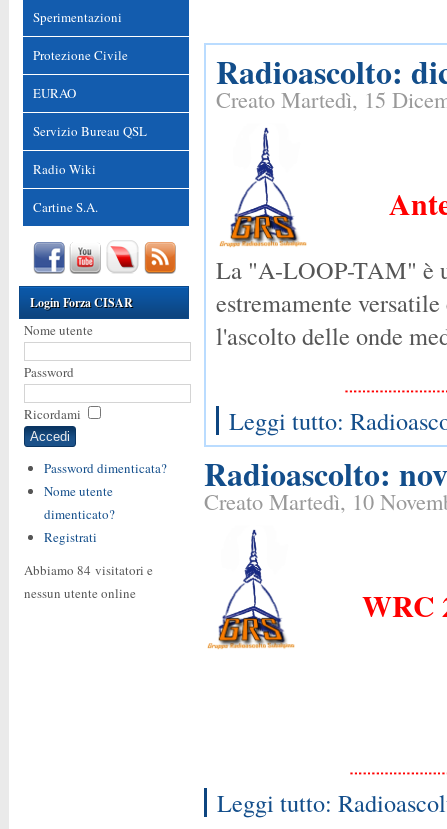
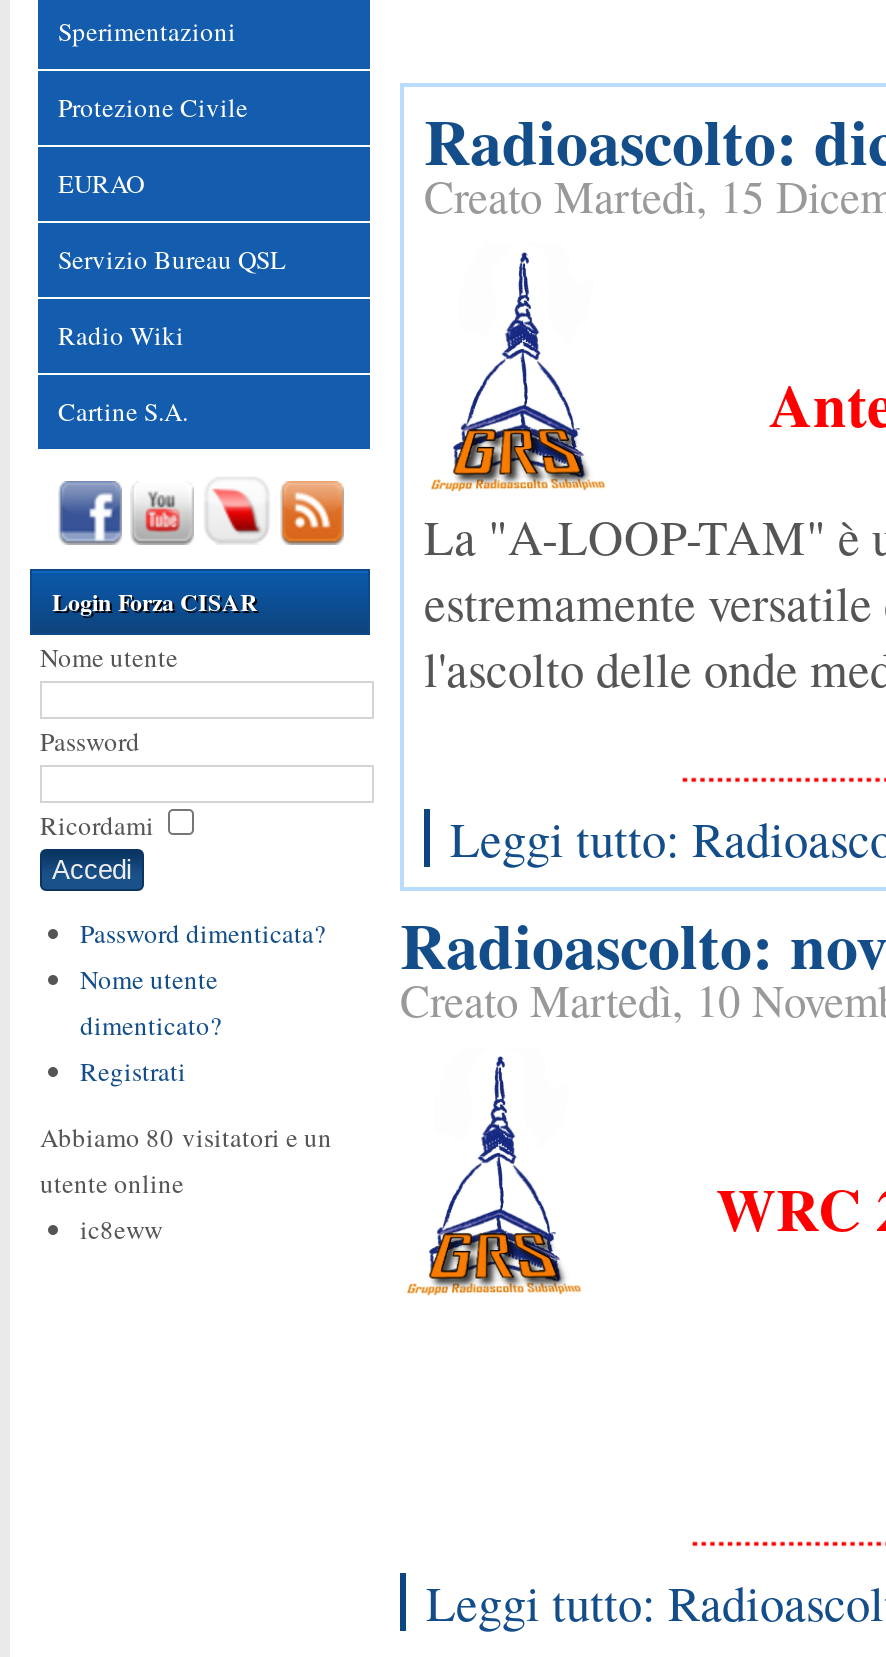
- Abbiamo 84 visitatori e
- nessun utente online
+ Abbiamo 80 visitatori e un
+ utente online
+ ic8eww
